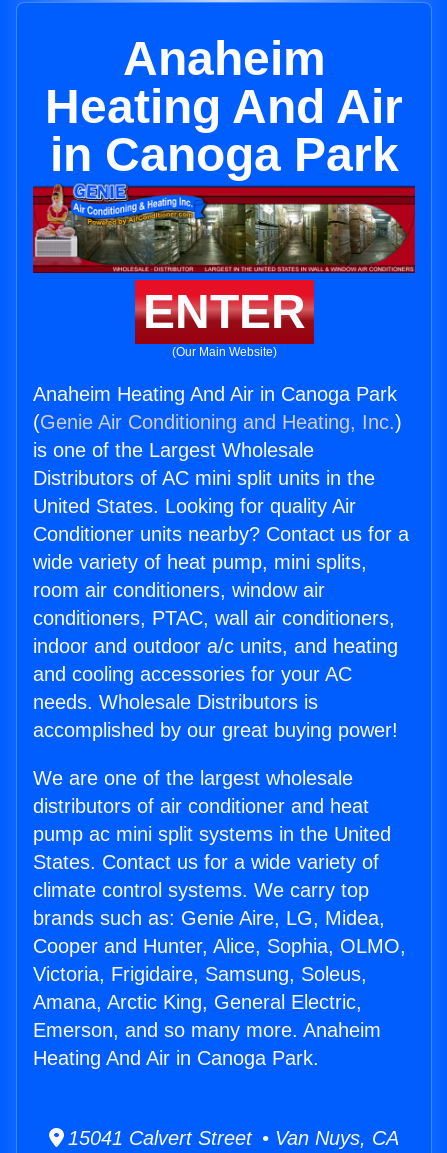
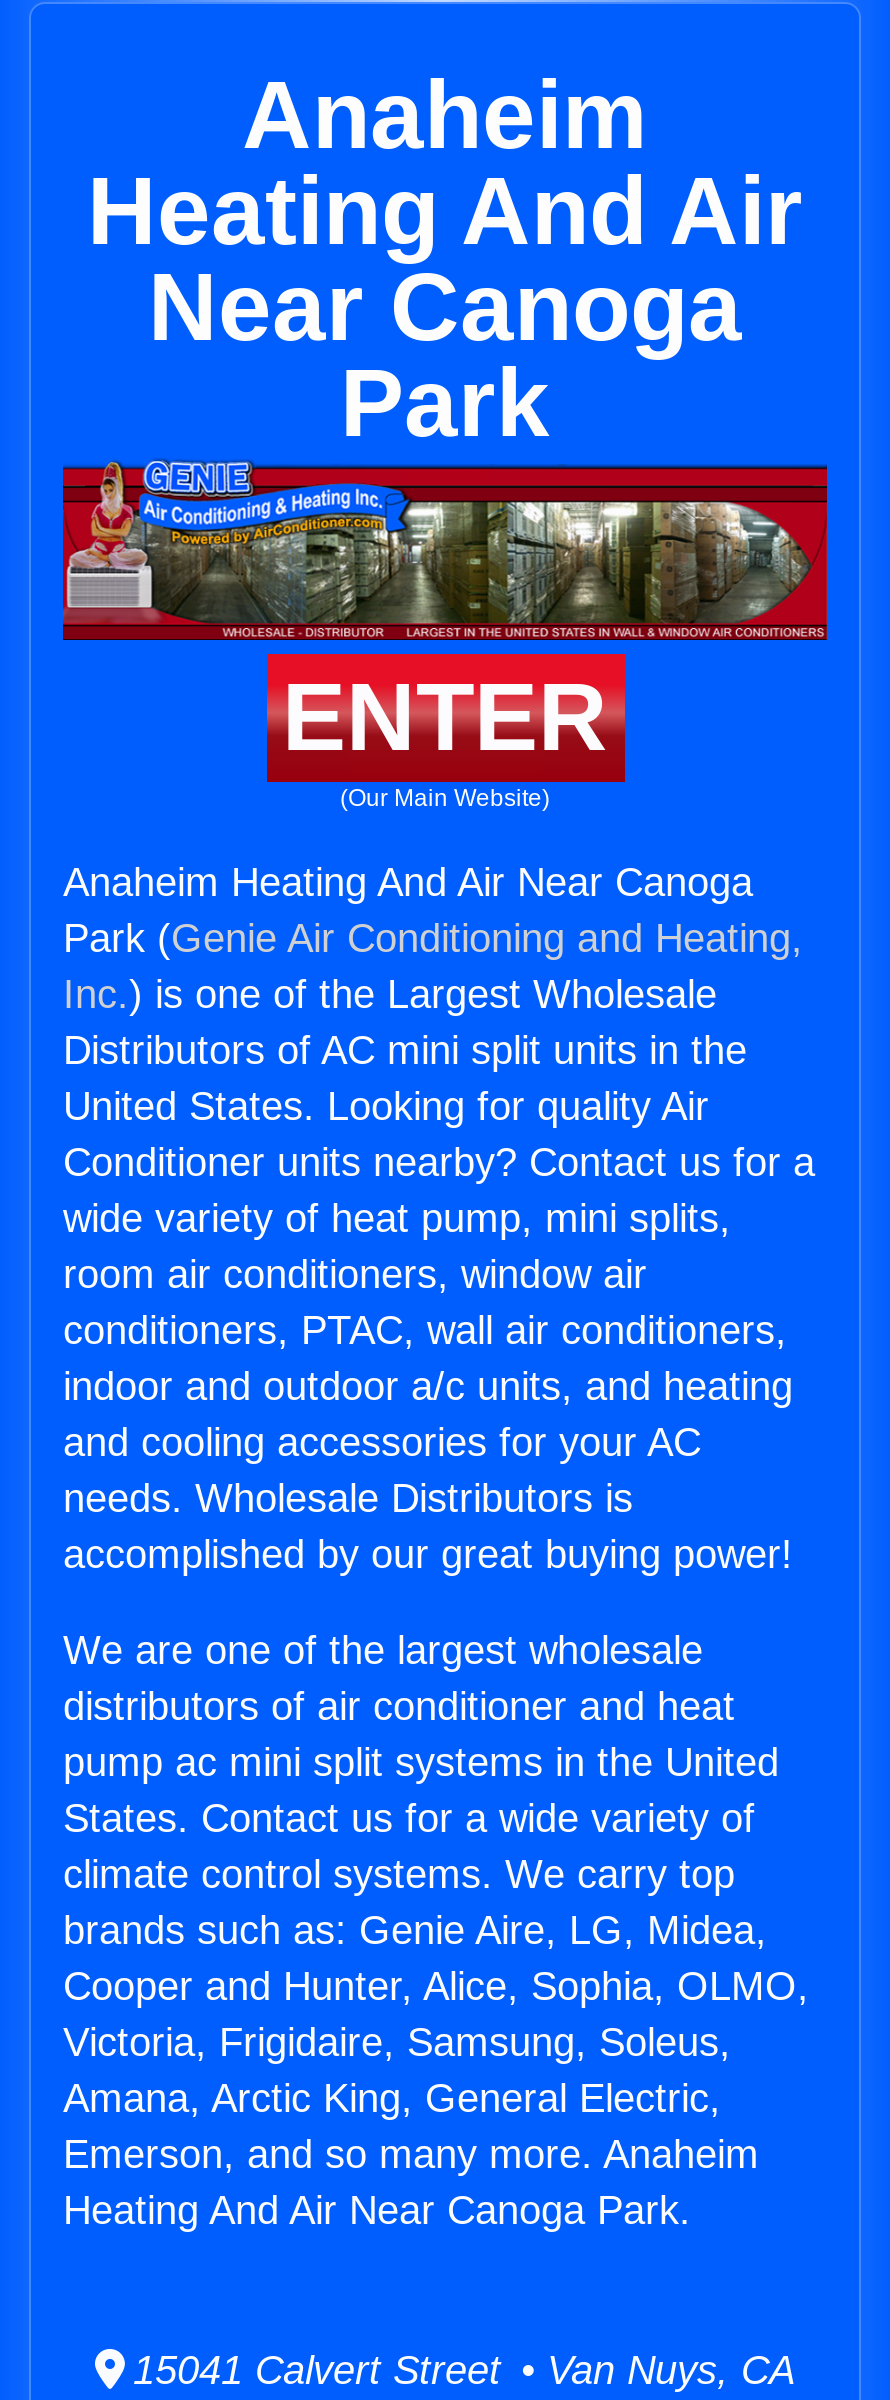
- in Canoga Park
+ Near Canoga
+ Park

- Anaheim Heating And Air in Canoga Park
- (Genie Air Conditioning and Heating, Inc.)
- is one of the Largest Wholesale
+ Anaheim Heating And Air Near Canoga
+ Park (Genie Air Conditioning and Heating,
+ Inc.) is one of the Largest Wholesale

- Heating And Air in Canoga Park.
+ Heating And Air Near Canoga Park.
